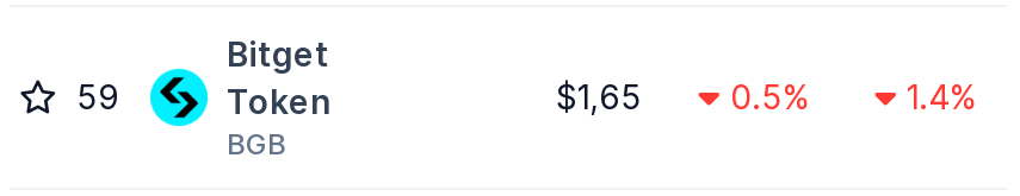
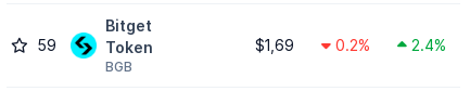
- $1,65
+ $1,69

- 0.5%
+ 0.2%

- 1.4%
+ 2.4%
